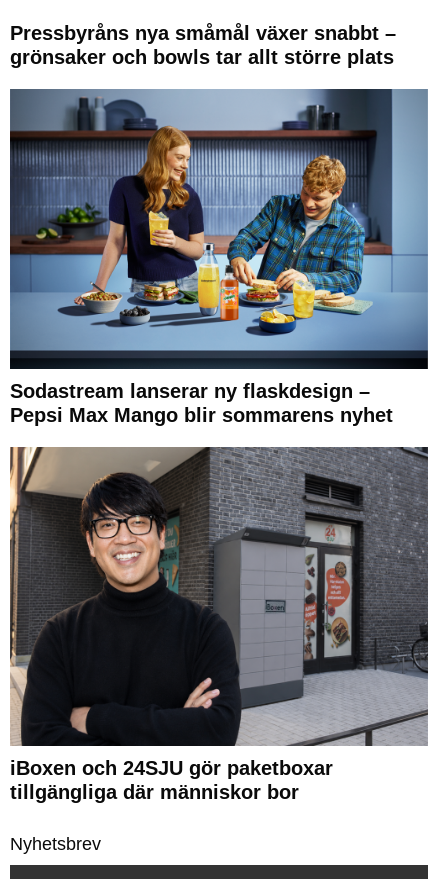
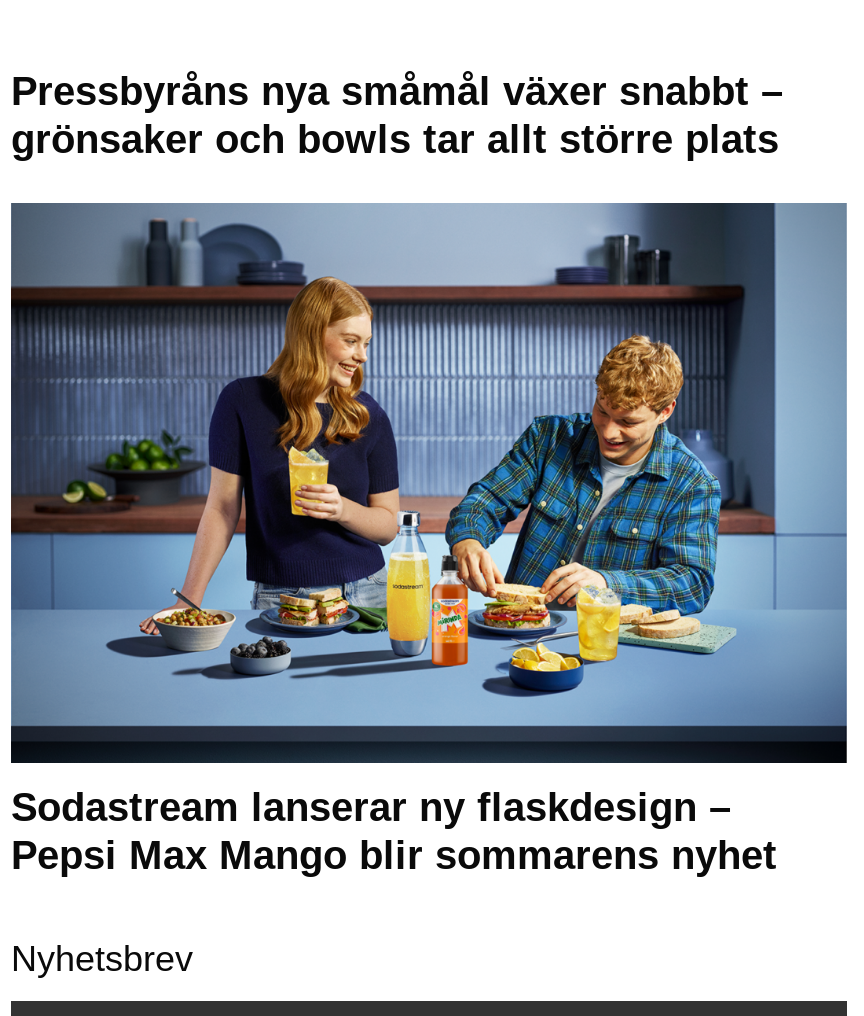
- [image]
- iBoxen och 24SJU gör paketboxar
- tillgängliga där människor bor
